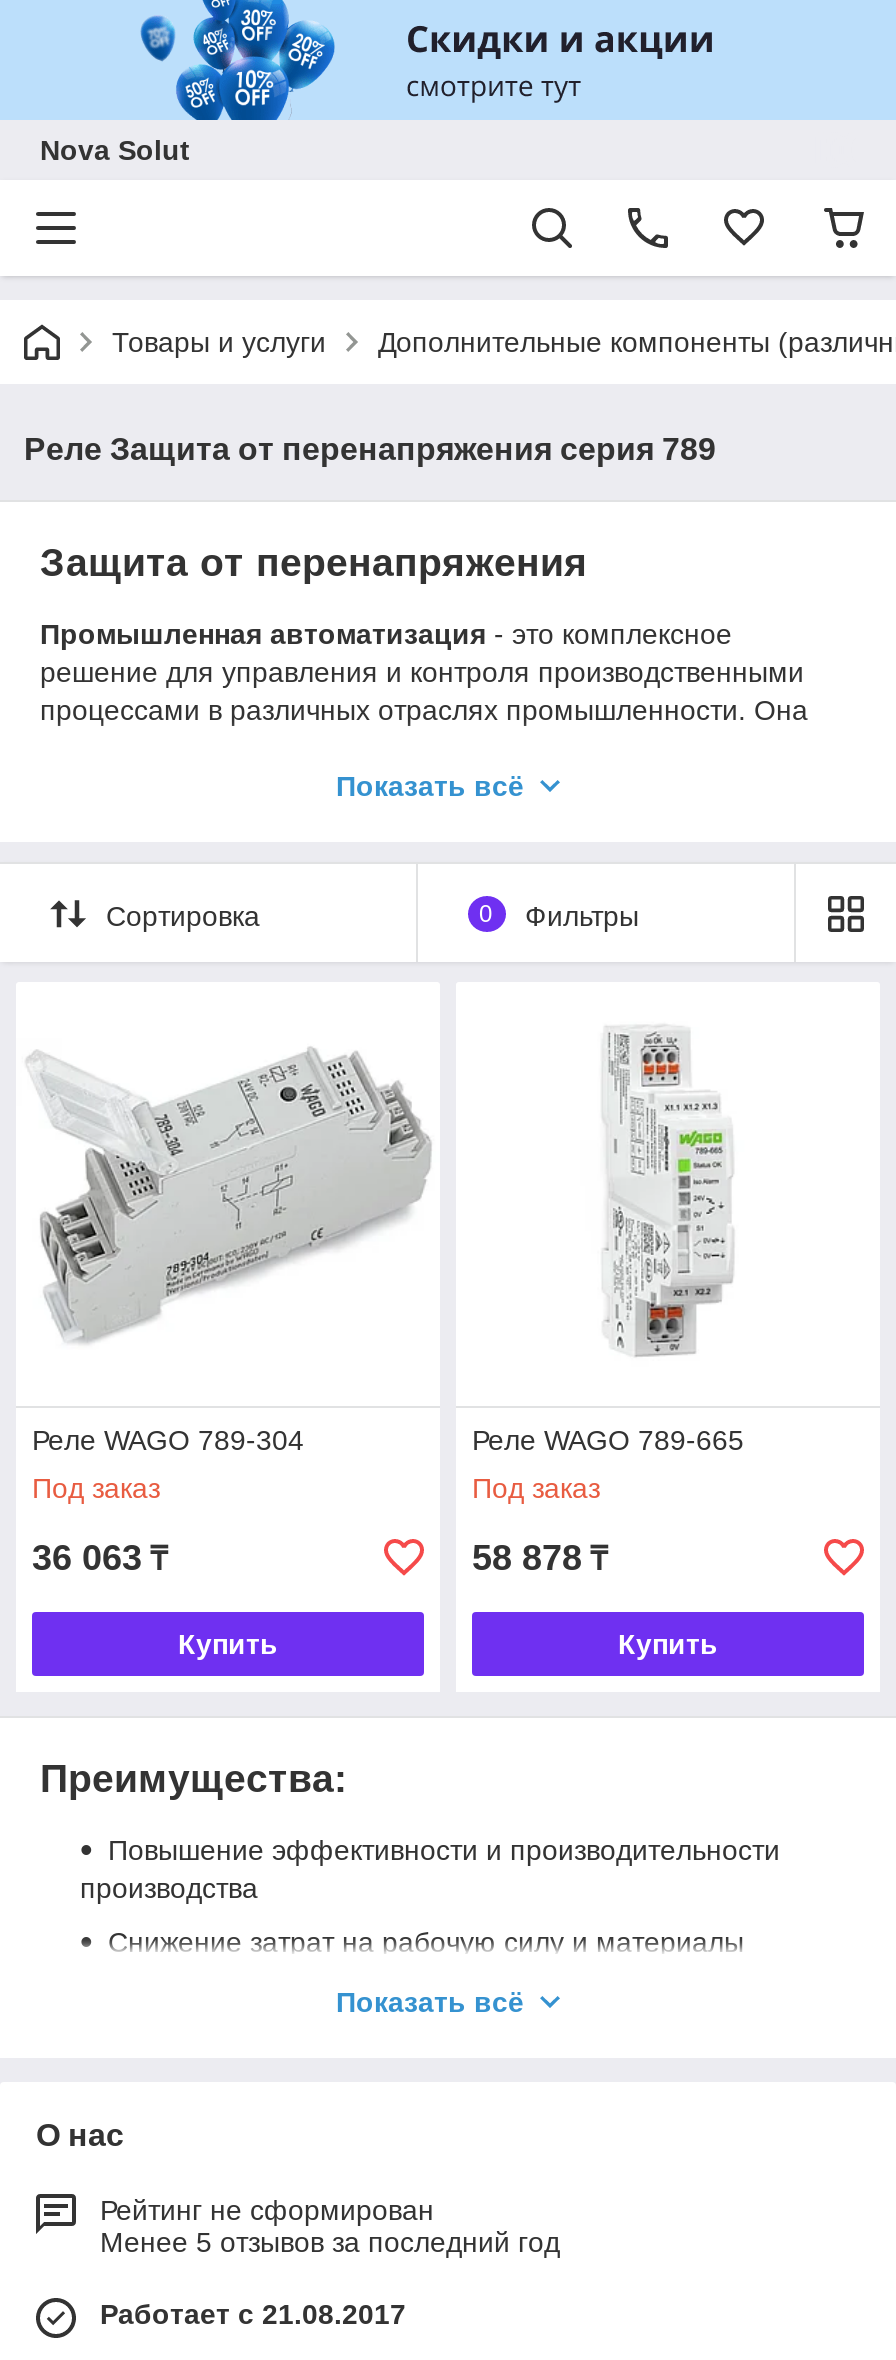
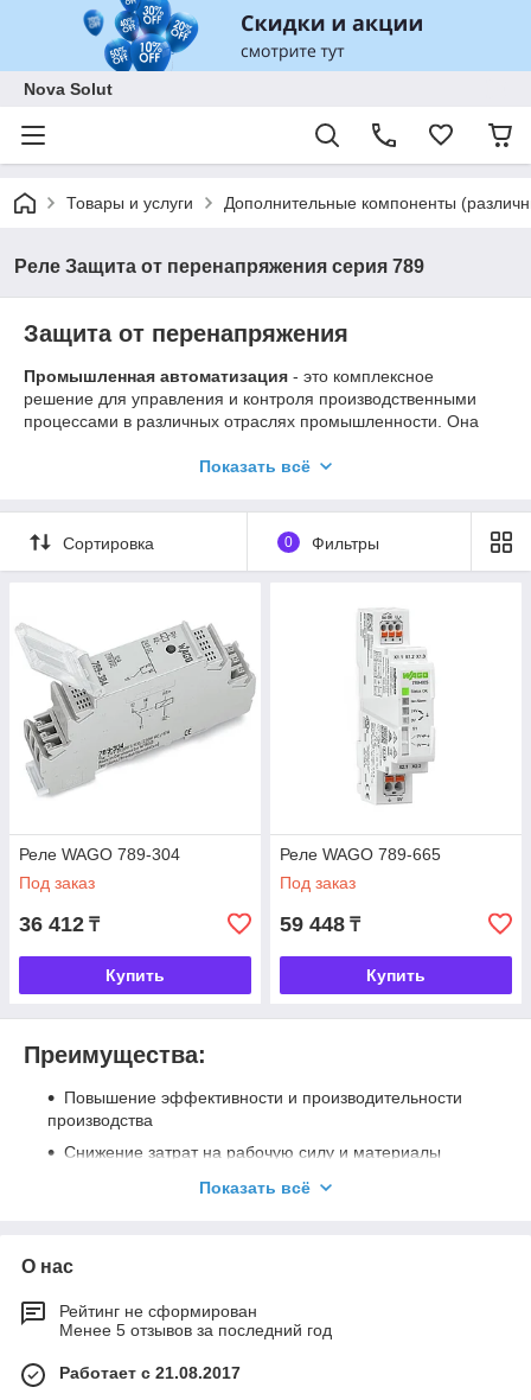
- 36 063 ₸
+ 36 412 ₸

- 58 878 ₸
+ 59 448 ₸
